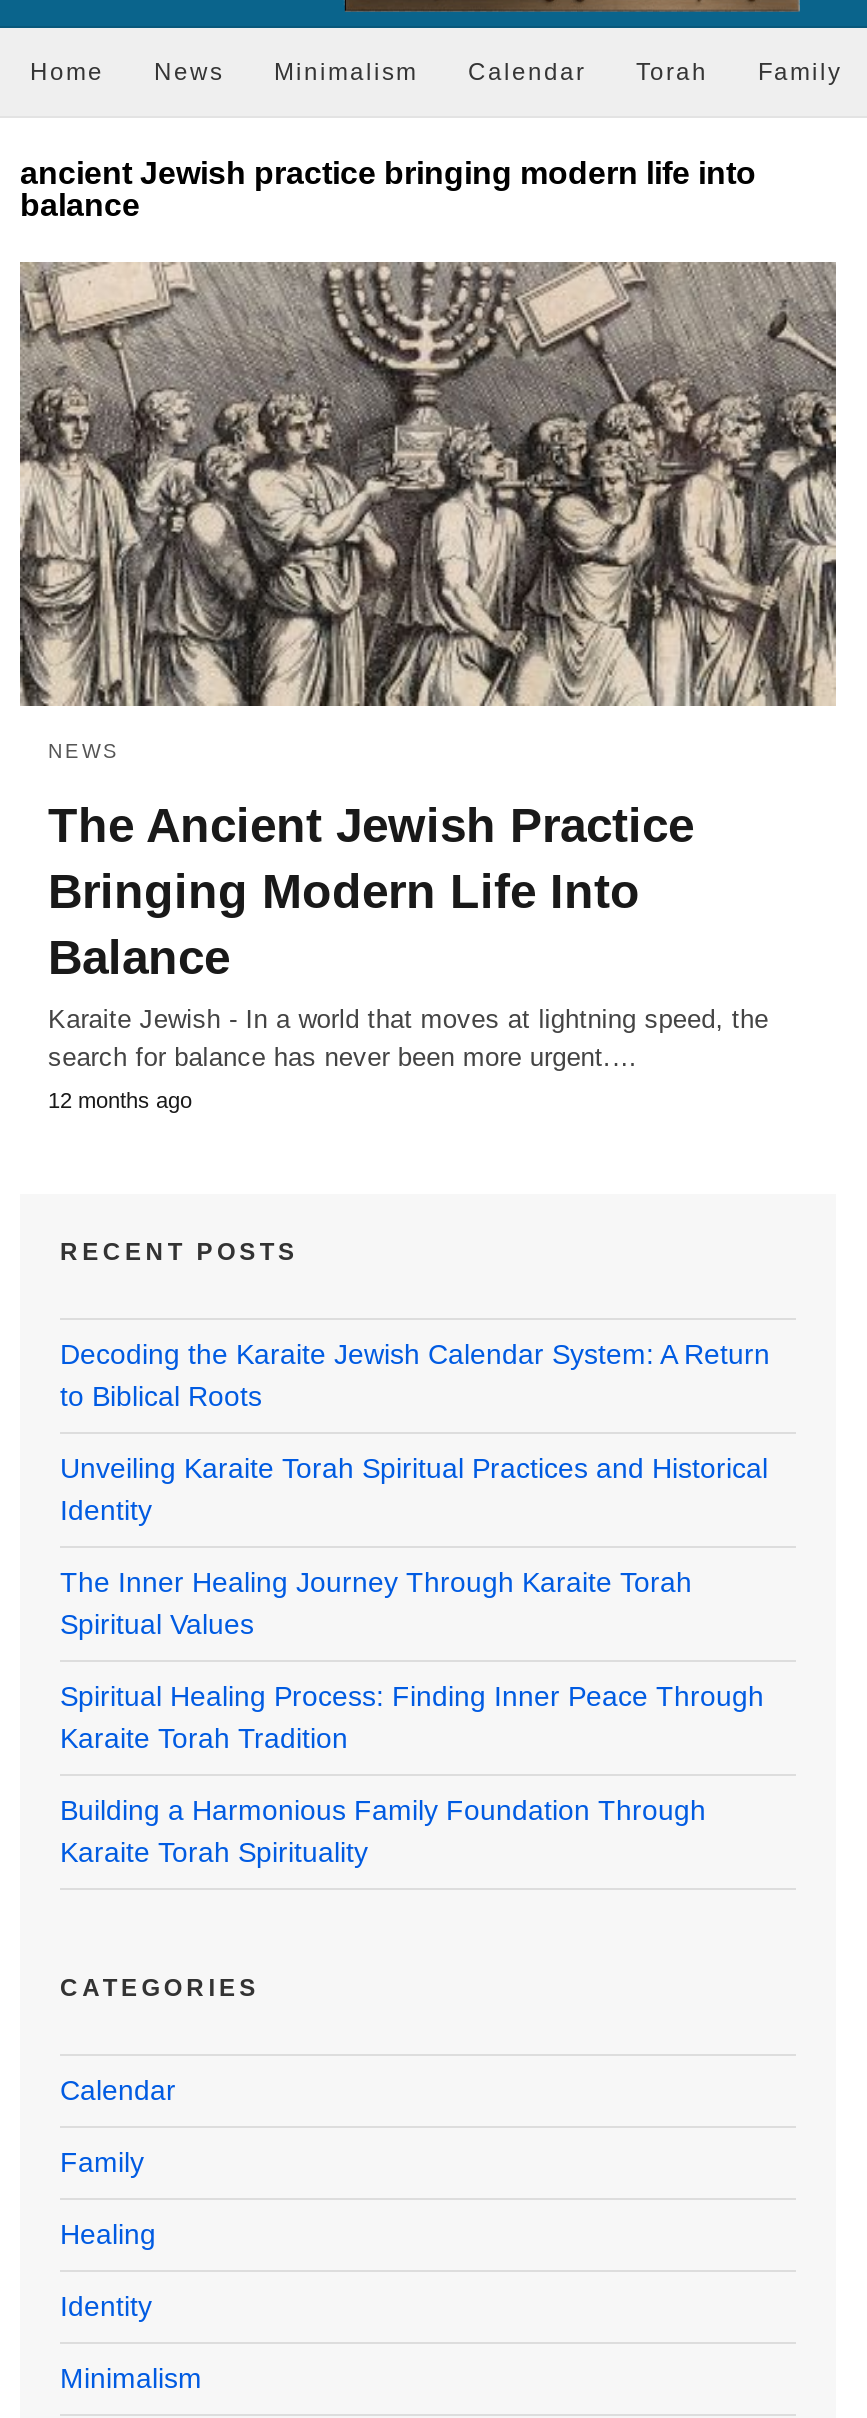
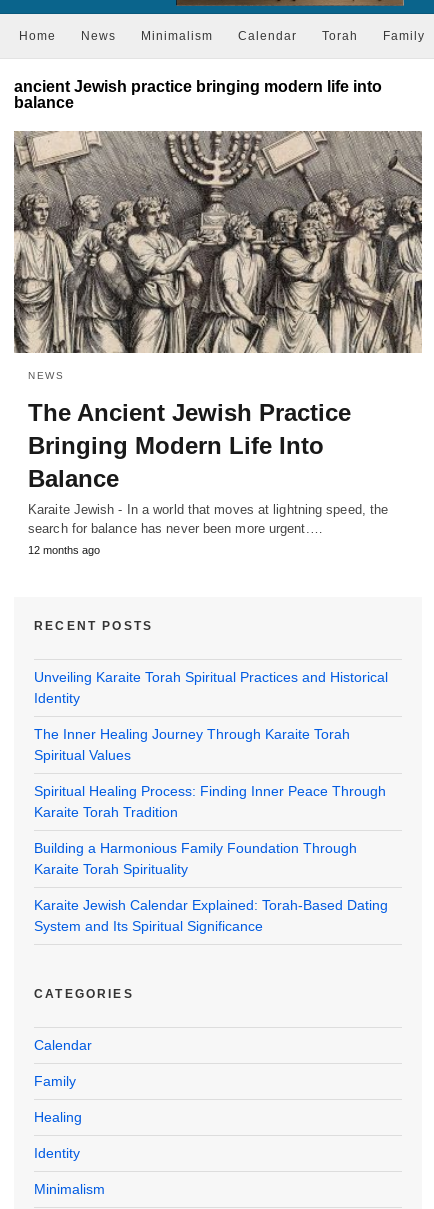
- Decoding the Karaite Jewish Calendar System: A Return
- to Biblical Roots

moved up: Unveiling Karaite Torah Spiritual Practices and Historical | Identity | The Inner Healing Journey Through Karaite Torah | Spiritual Values | Spiritual Healing Process: Finding Inner Peace Through | Karaite Torah Tradition | Building a Harmonious Family Foundation Through | Karaite Torah Spirituality

+ Karaite Jewish Calendar Explained: Torah-Based Dating
+ System and Its Spiritual Significance
